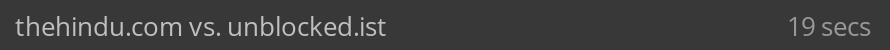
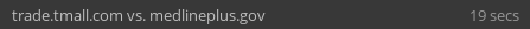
- thehindu.com vs. unblocked.ist
+ trade.tmall.com vs. medlineplus.gov
